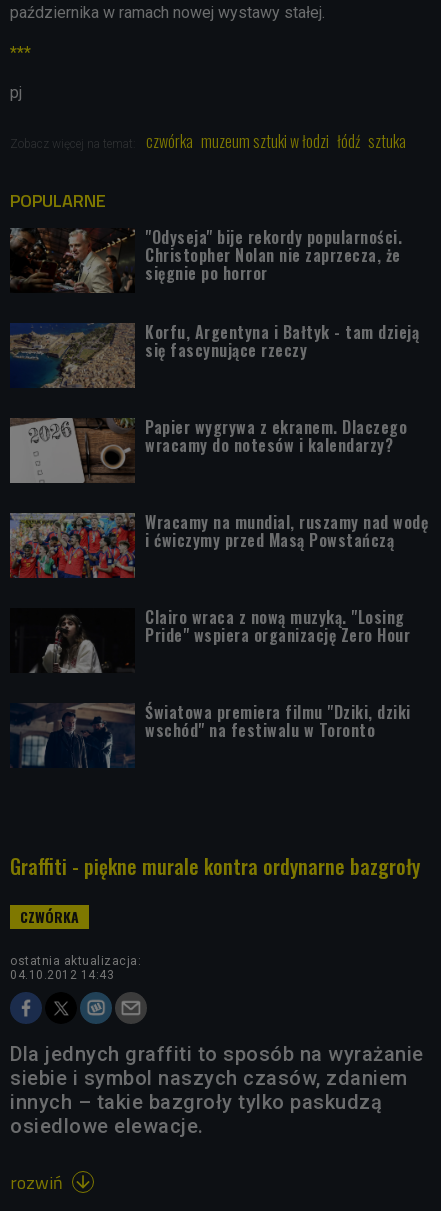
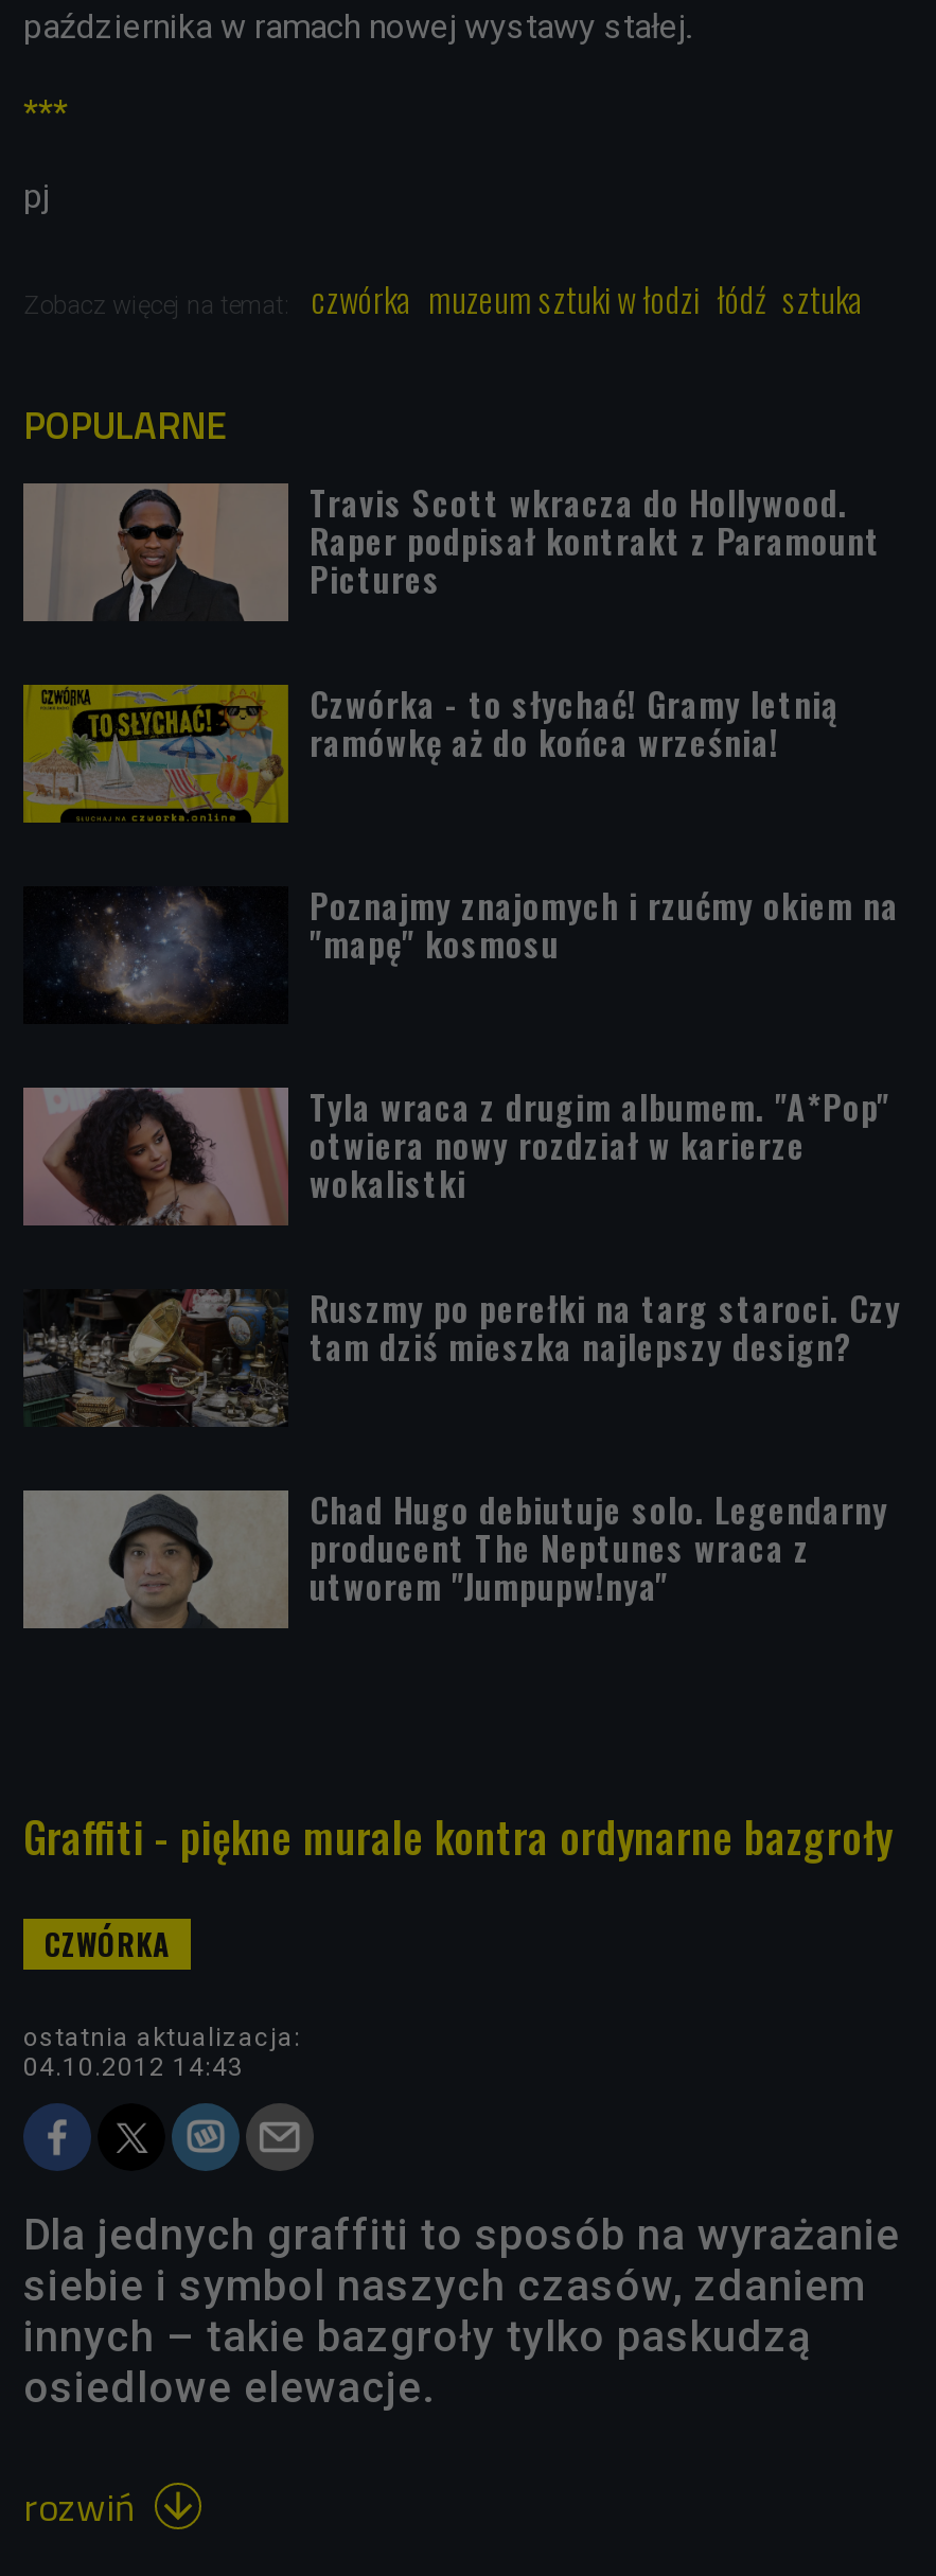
- [image]
- "Odyseja" bije rekordy popularności.
- Christopher Nolan nie zaprzecza, że
- sięgnie po horror
+ [image]
+ Travis Scott wkracza do Hollywood.
+ Raper podpisał kontrakt z Paramount
+ Pictures

- [image]
- Korfu, Argentyna i Bałtyk - tam dzieją
- się fascynujące rzeczy
+ [image]
+ Czwórka - to słychać! Gramy letnią
+ ramówkę aż do końca września!

- [image]
- Papier wygrywa z ekranem. Dlaczego
- wracamy do notesów i kalendarzy?
+ [image]
+ Poznajmy znajomych i rzućmy okiem na
+ "mapę" kosmosu

- [image]
- Wracamy na mundial, ruszamy nad wodę
- i ćwiczymy przed Masą Powstańczą
+ [image]
+ Tyla wraca z drugim albumem. "A*Pop"
+ otwiera nowy rozdział w karierze
+ wokalistki

- [image]
- Clairo wraca z nową muzyką. "Losing
- Pride" wspiera organizację Zero Hour
+ [image]
+ Ruszmy po perełki na targ staroci. Czy
+ tam dziś mieszka najlepszy design?

- [image]
- Światowa premiera filmu "Dziki, dziki
- wschód" na festiwalu w Toronto
+ [image]
+ Chad Hugo debiutuje solo. Legendarny
+ producent The Neptunes wraca z
+ utworem "Jumpupw!nya"
